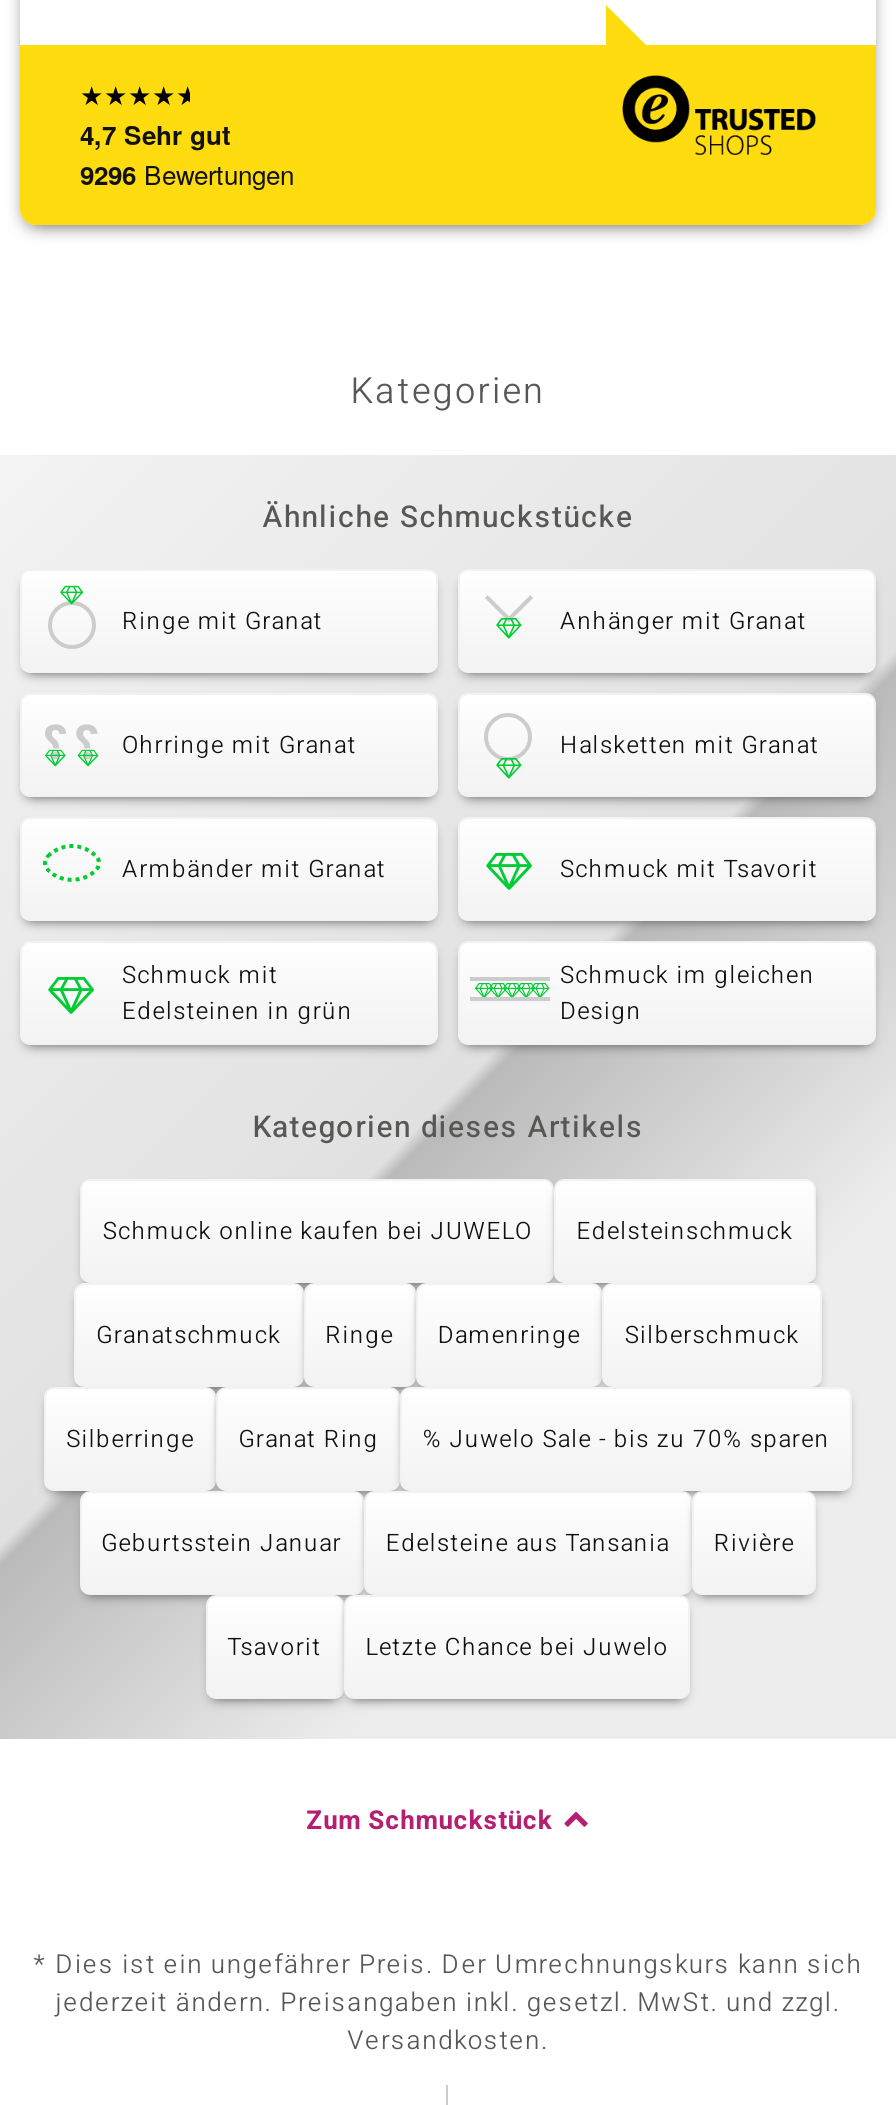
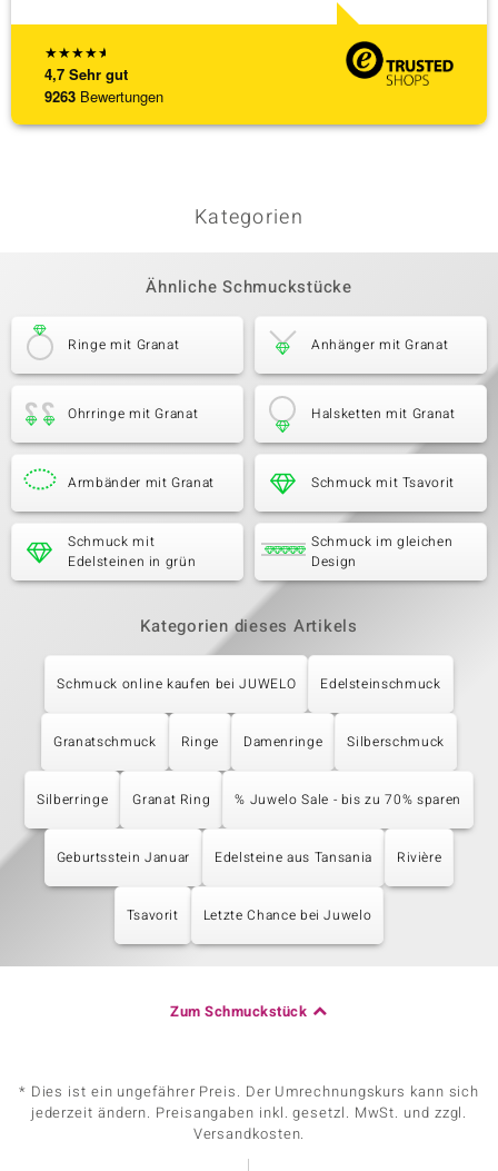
- 9296 Bewertungen
+ 9263 Bewertungen
